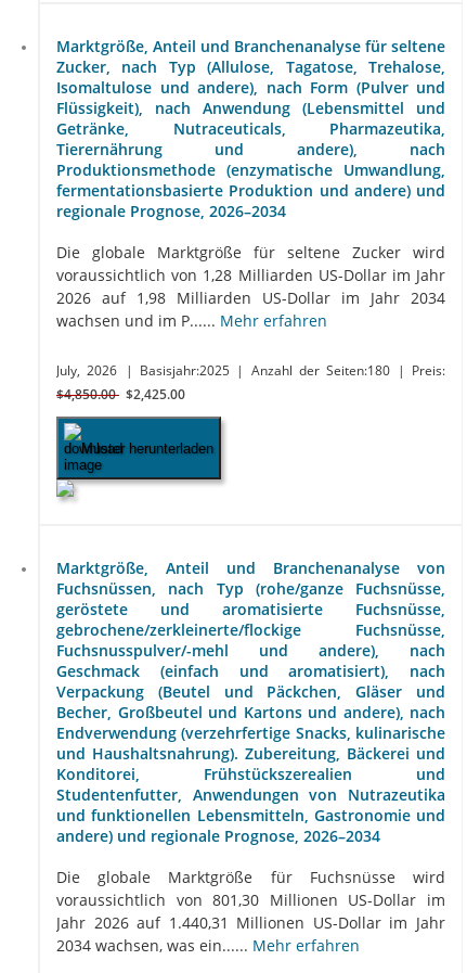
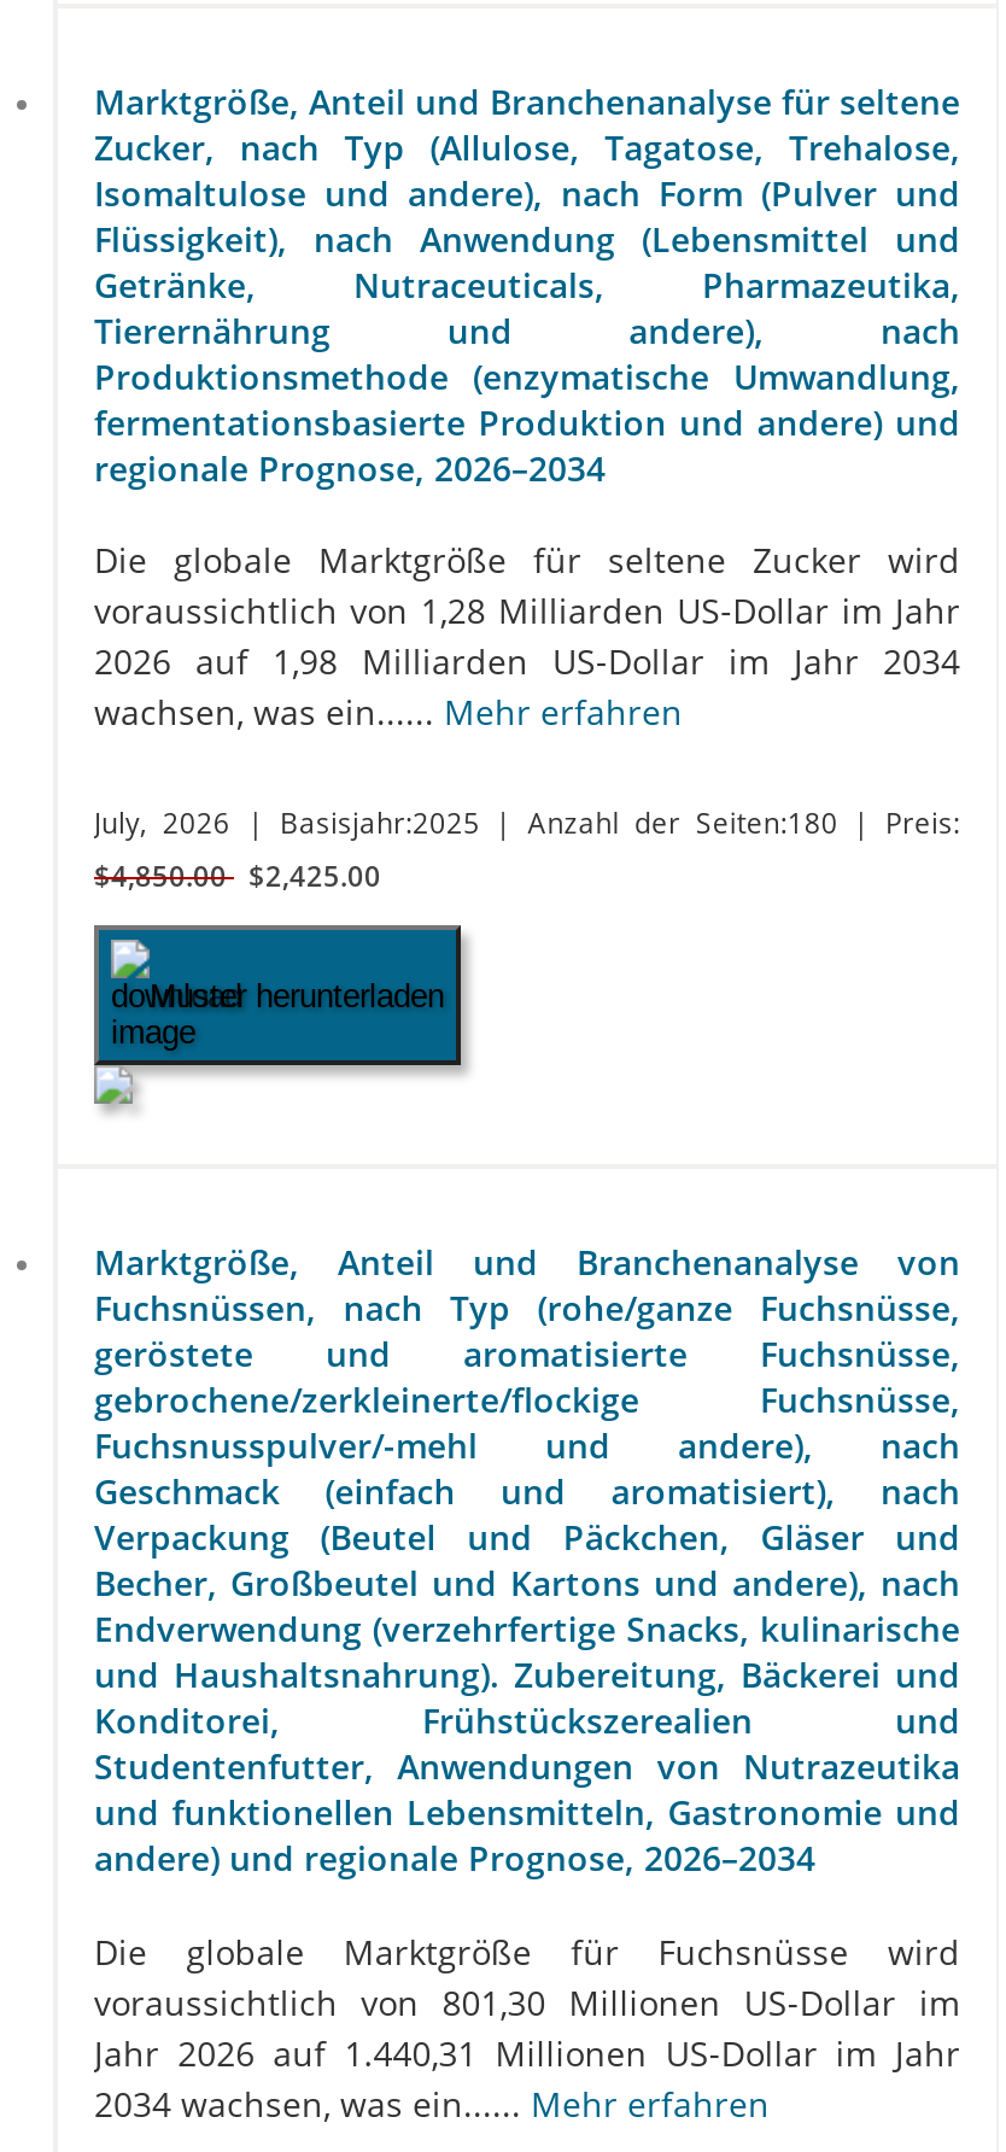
- wachsen und im P...... Mehr erfahren
+ wachsen, was ein...... Mehr erfahren
